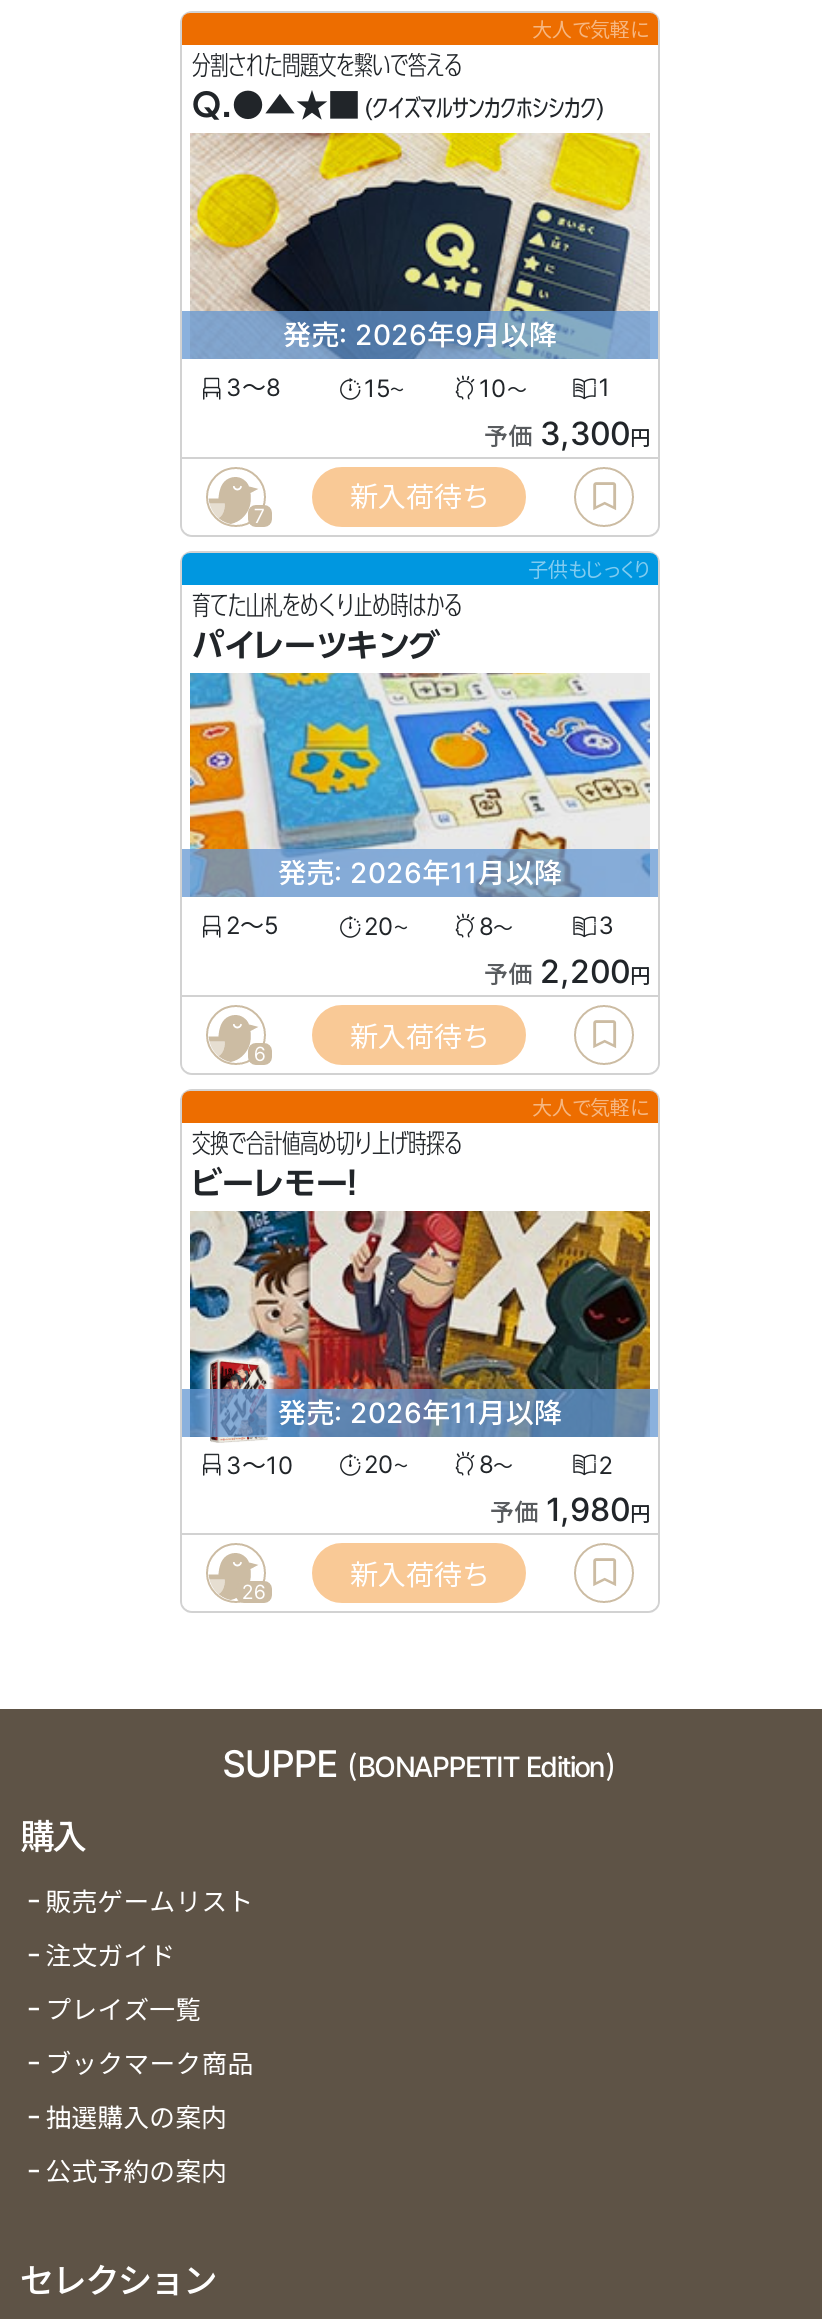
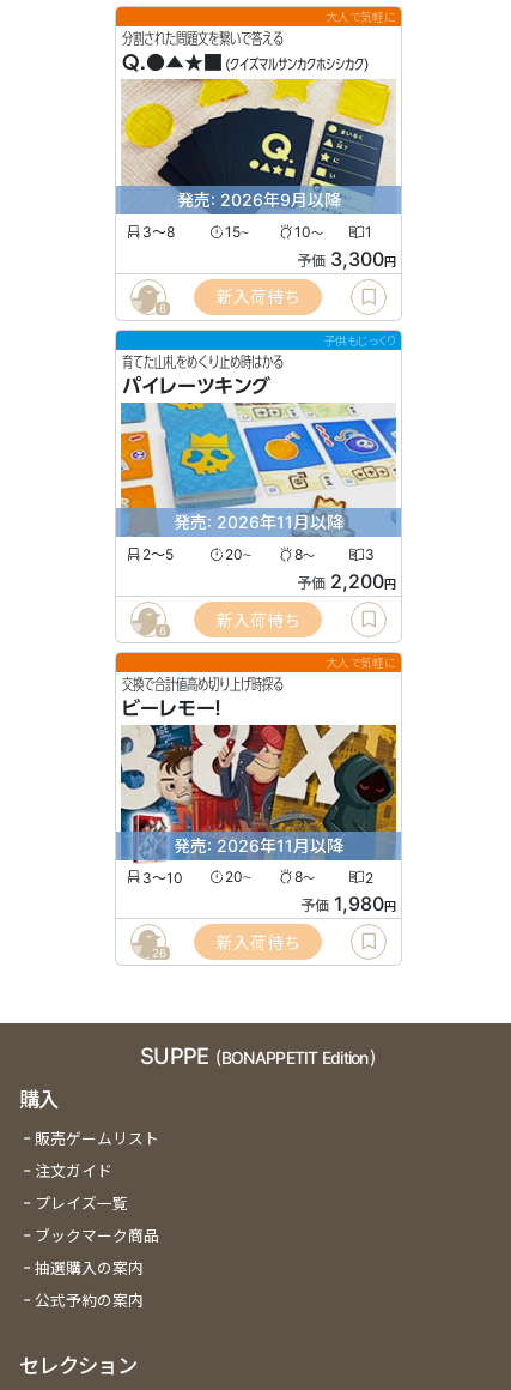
- 7
+ 6
